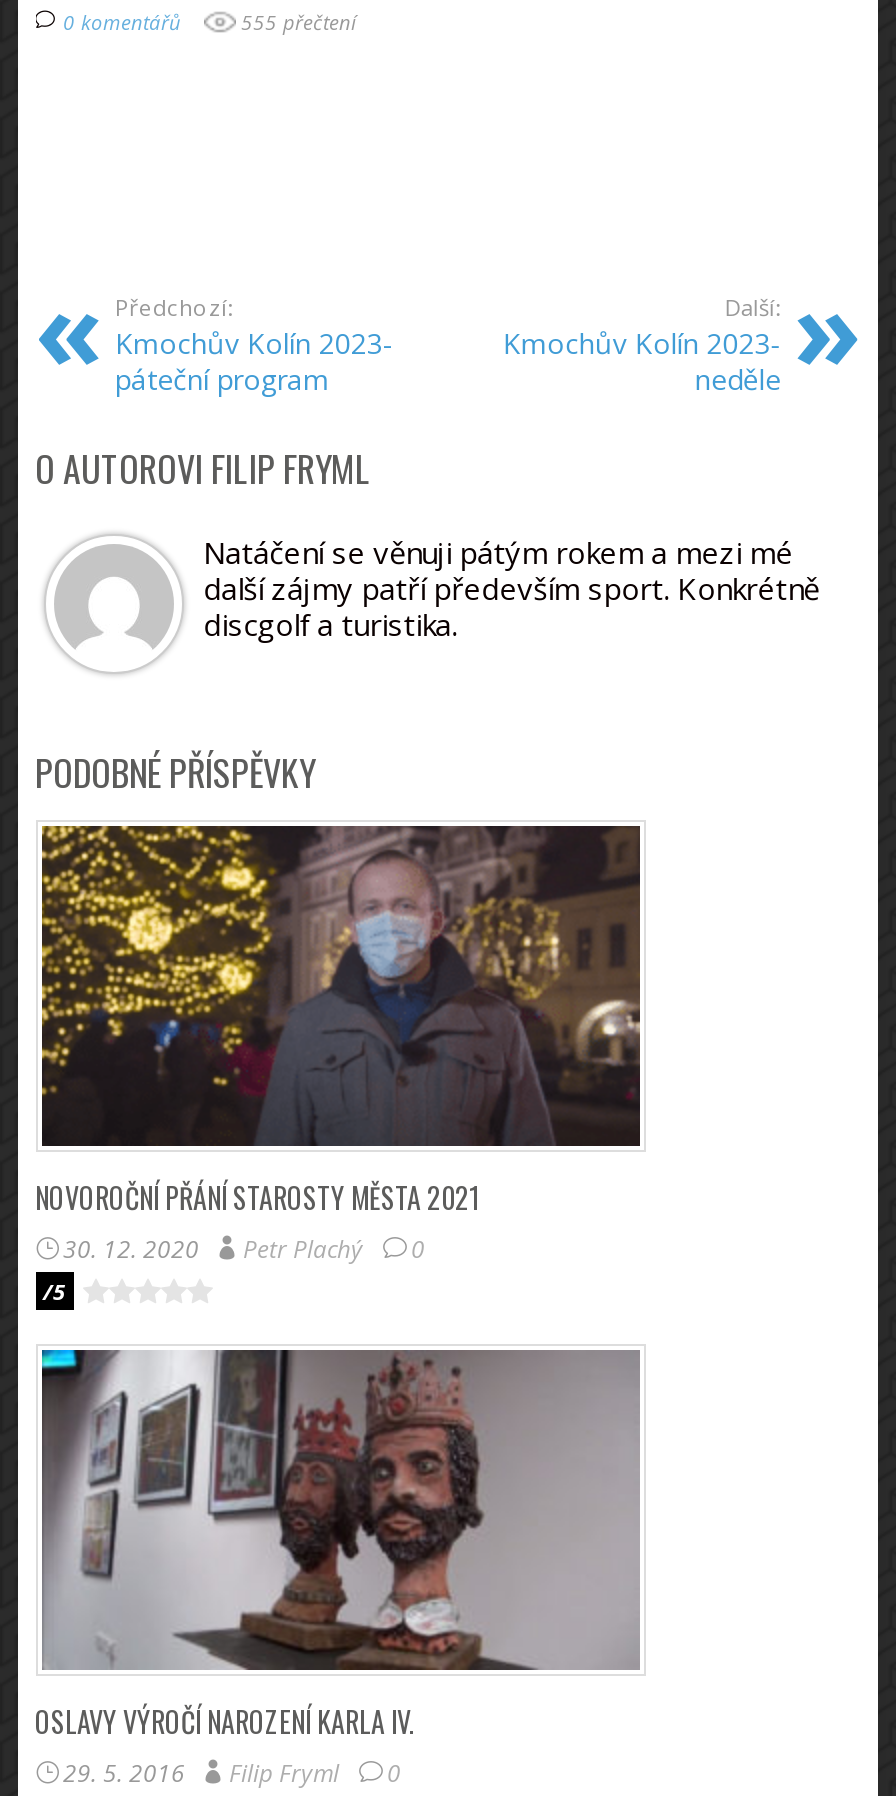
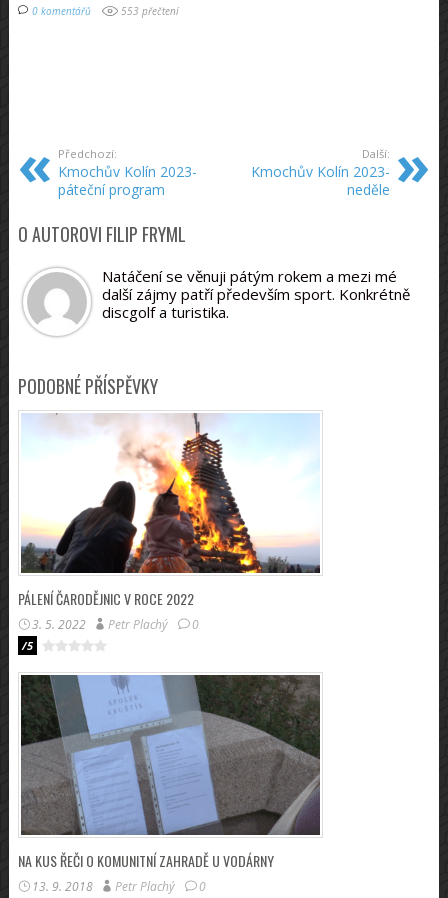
- 555 přečtení
+ 553 přečtení

- [image]
- NOVOROČNÍ PŘÁNÍ STAROSTY MĚSTA 2021
- 30. 12. 2020
+ [image]
+ PÁLENÍ ČARODĚJNIC V ROCE 2022
+ 3. 5. 2022

- [image]
- OSLAVY VÝROČÍ NAROZENÍ KARLA IV.
- 29. 5. 2016
- Filip Fryml
+ [image]
+ NA KUS ŘEČI O KOMUNITNÍ ZAHRADĚ U VODÁRNY
+ 13. 9. 2018
+ Petr Plachý
